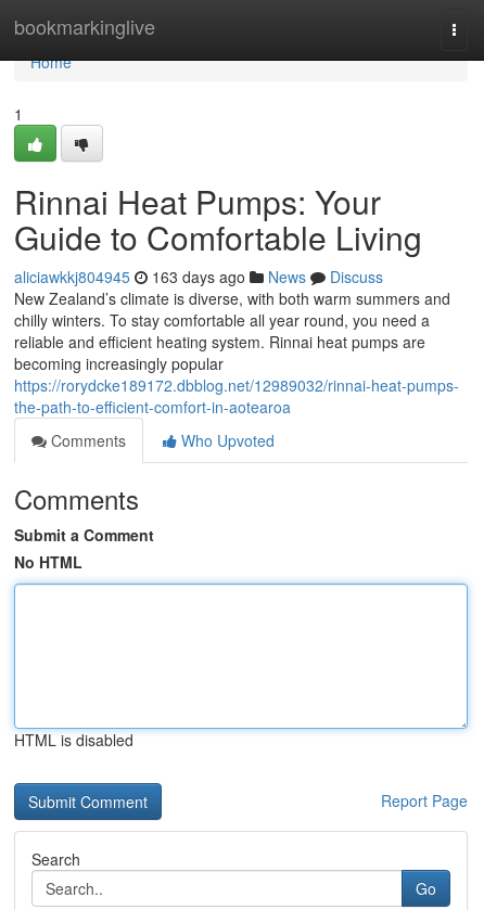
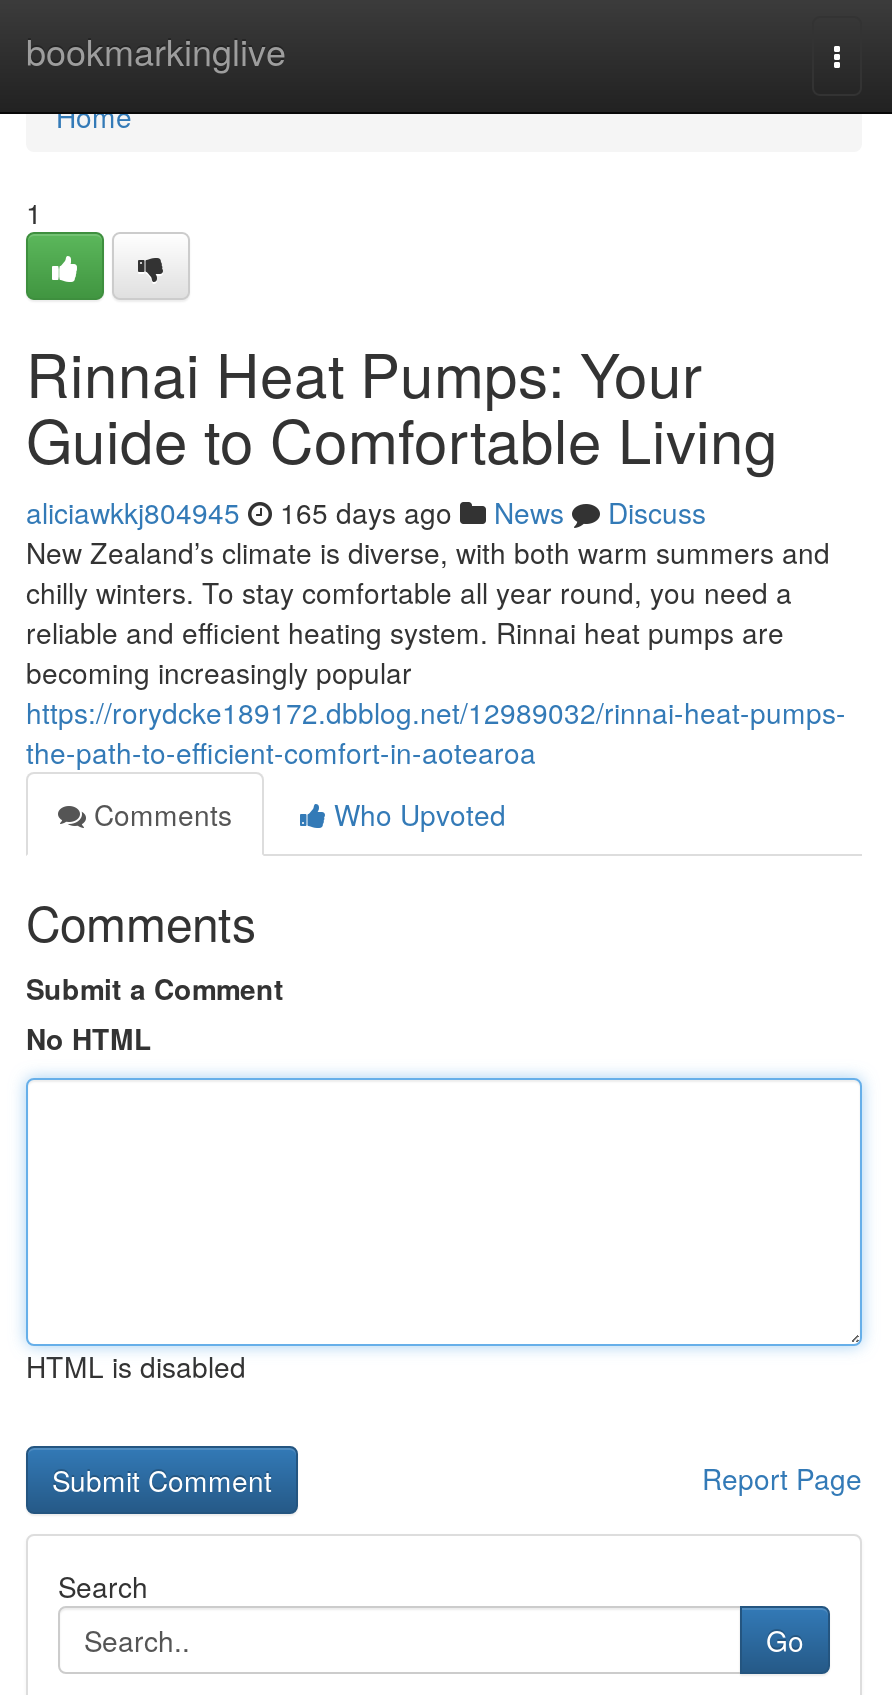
- aliciawkkj804945 163 days ago News Discuss
+ aliciawkkj804945 165 days ago News Discuss
